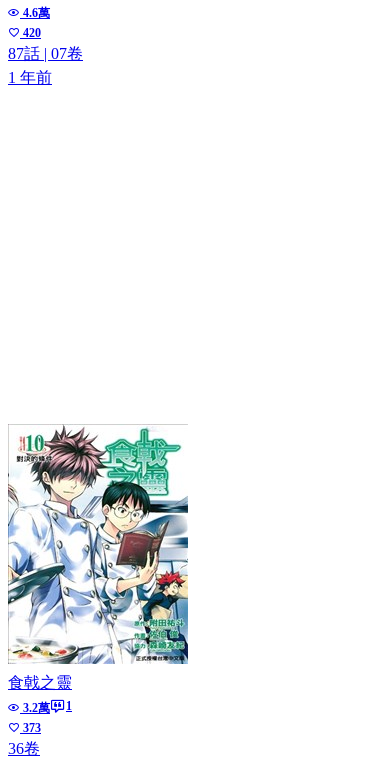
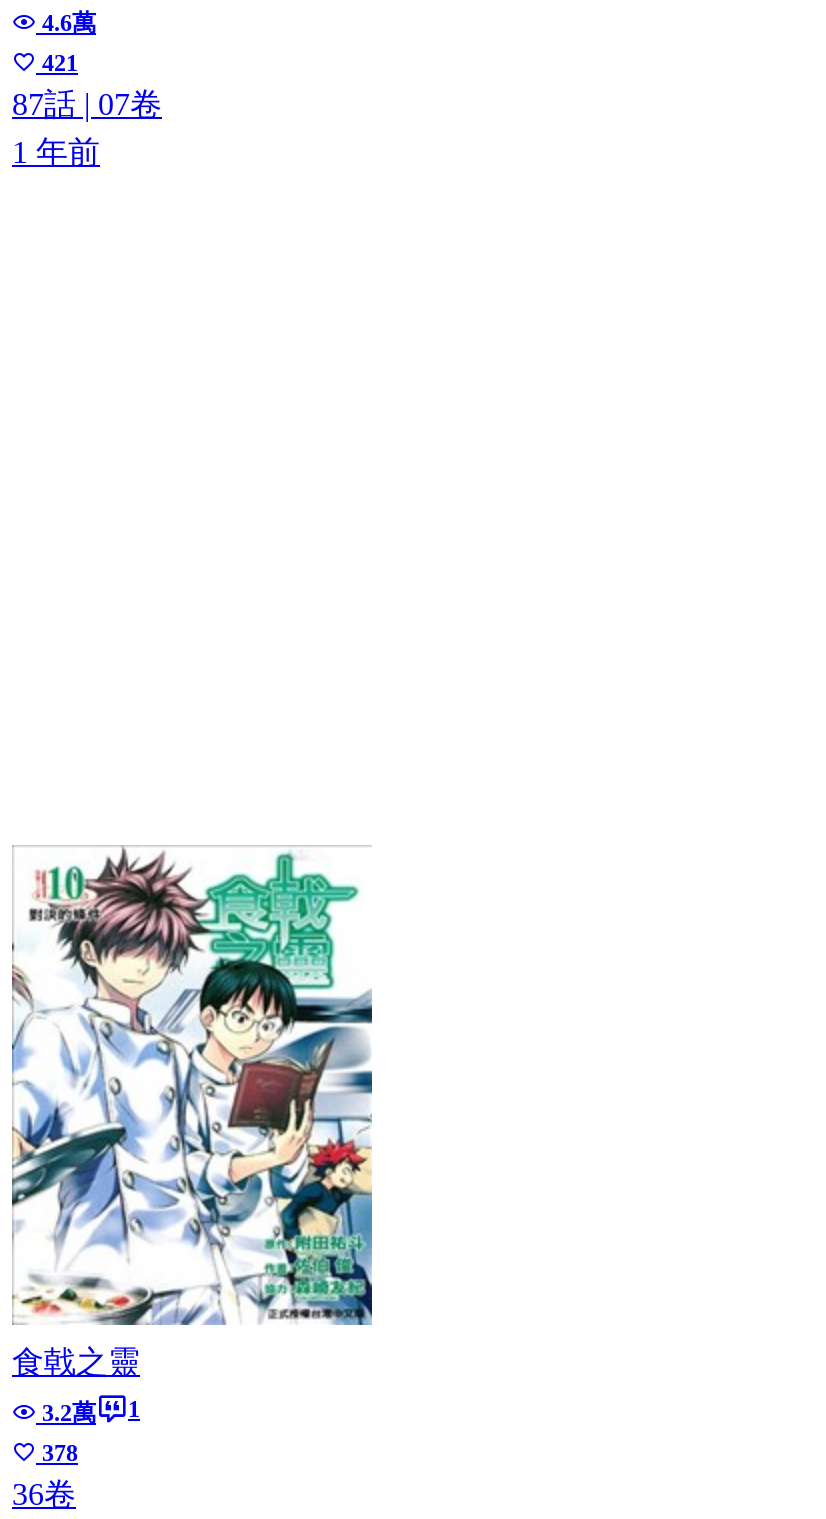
- 420
+ 421

- 373
+ 378
